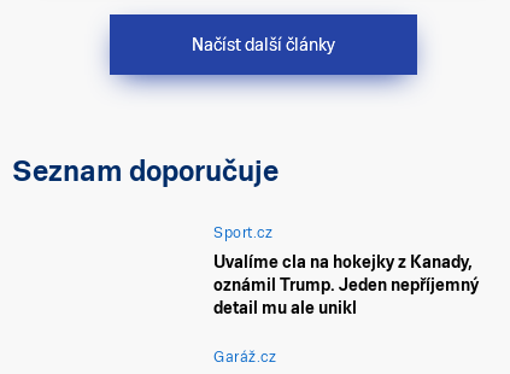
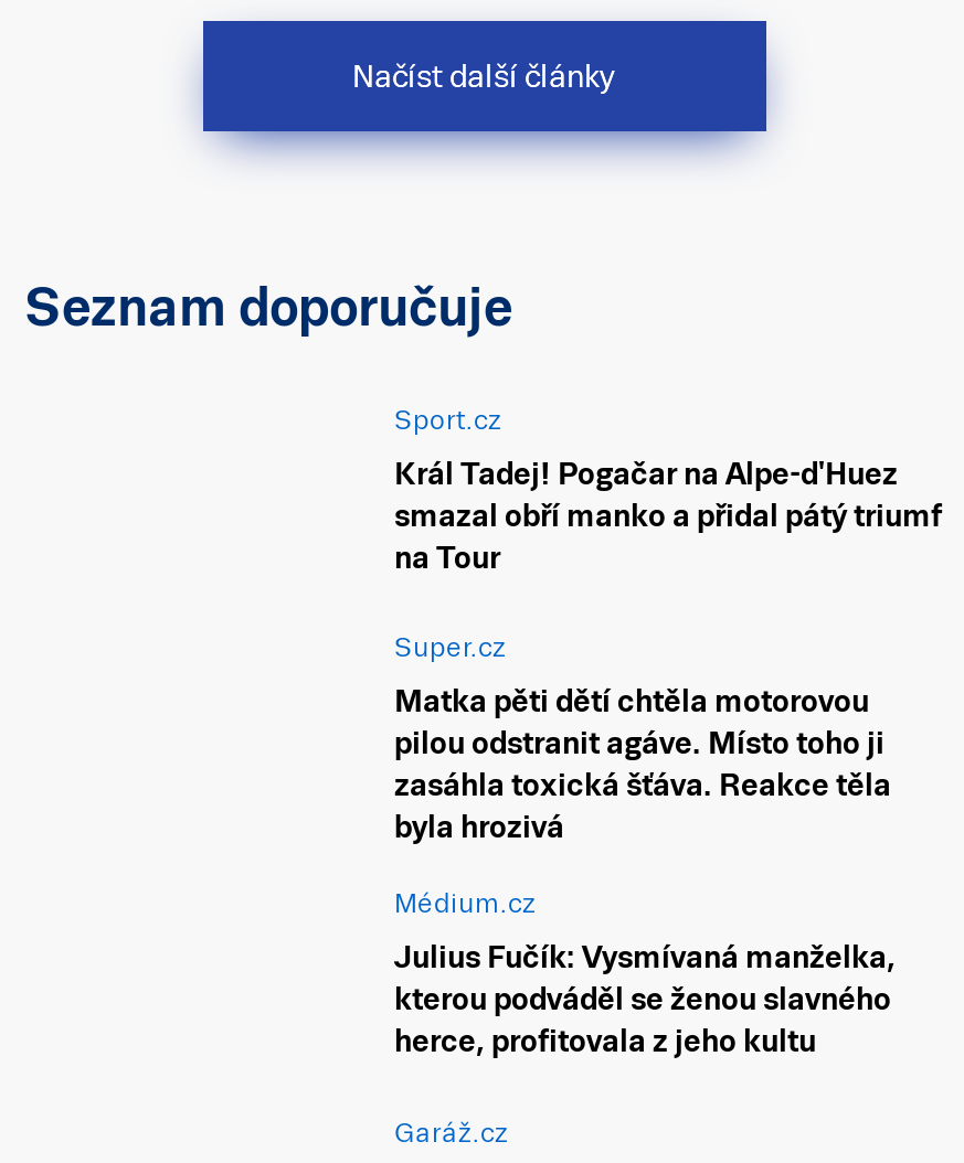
- Uvalíme cla na hokejky z Kanady,
- oznámil Trump. Jeden nepříjemný
- detail mu ale unikl
+ Král Tadej! Pogačar na Alpe-d'Huez
+ smazal obří manko a přidal pátý triumf
+ na Tour
+ Super.cz
+ Matka pěti dětí chtěla motorovou
+ pilou odstranit agáve. Místo toho ji
+ zasáhla toxická šťáva. Reakce těla
+ byla hrozivá
+ Médium.cz
+ Julius Fučík: Vysmívaná manželka,
+ kterou podváděl se ženou slavného
+ herce, profitovala z jeho kultu
